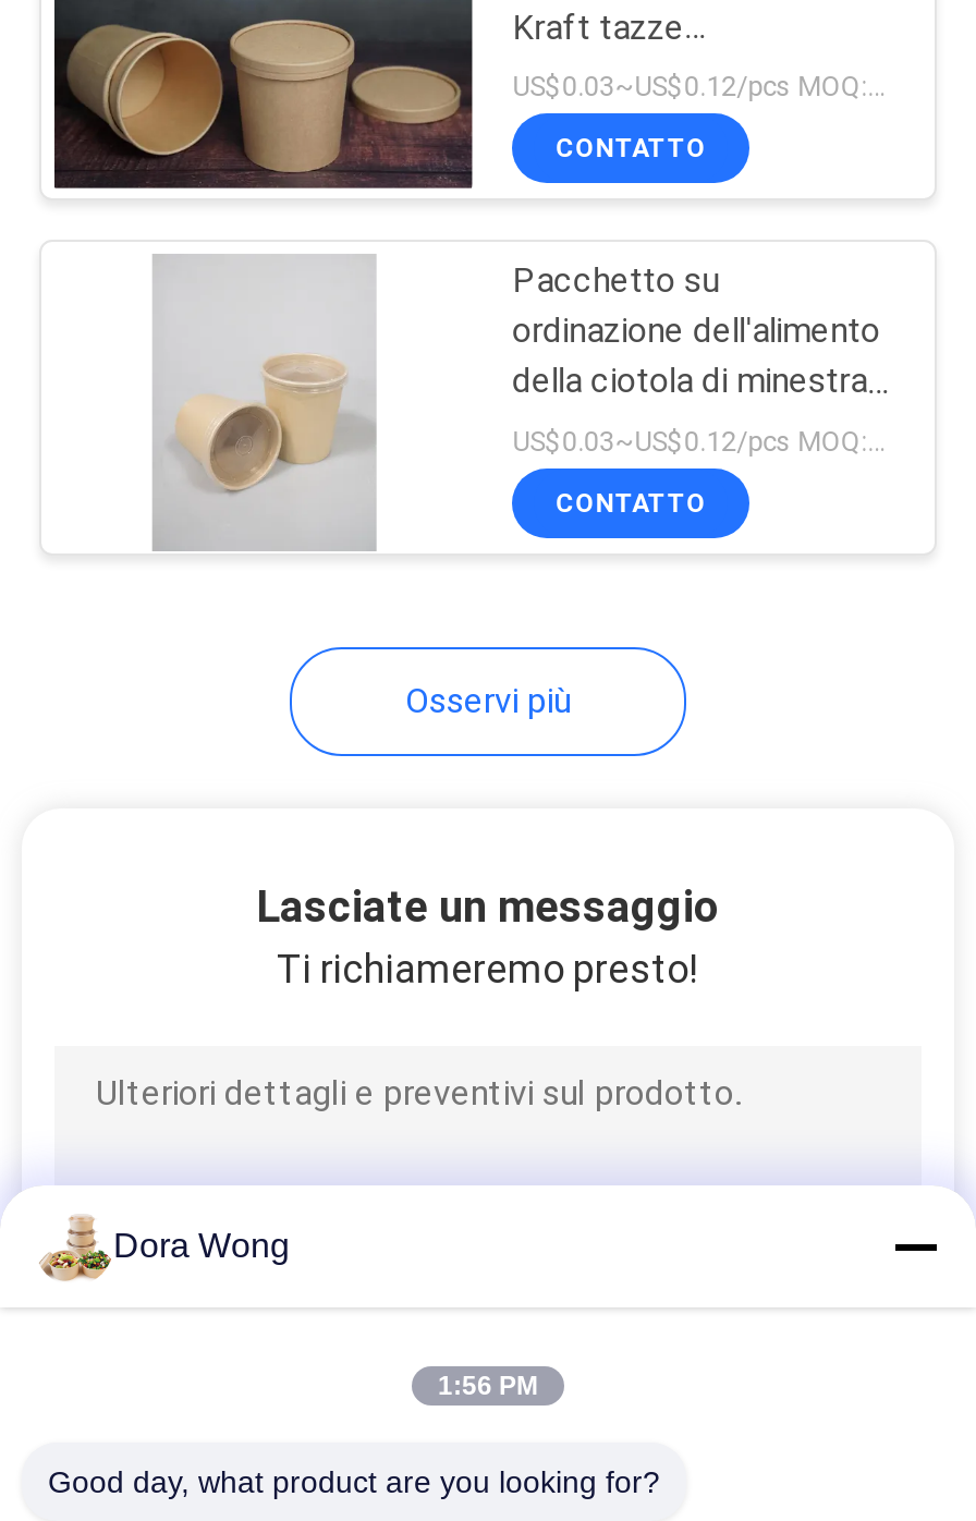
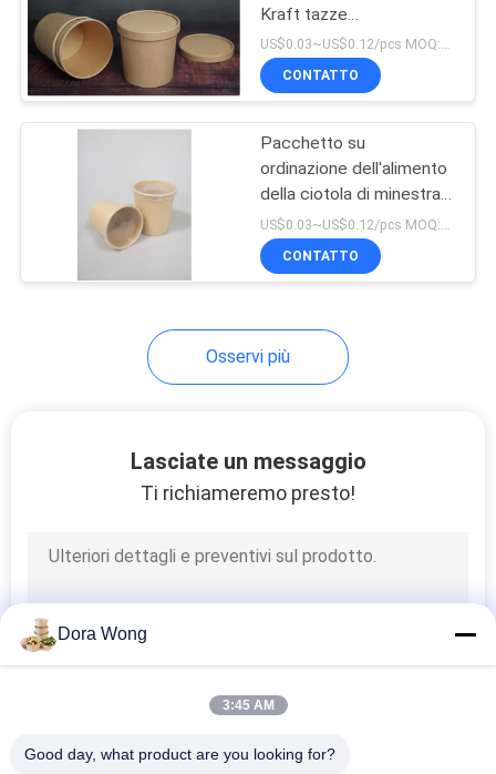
- 1:56 PM
+ 3:45 AM
